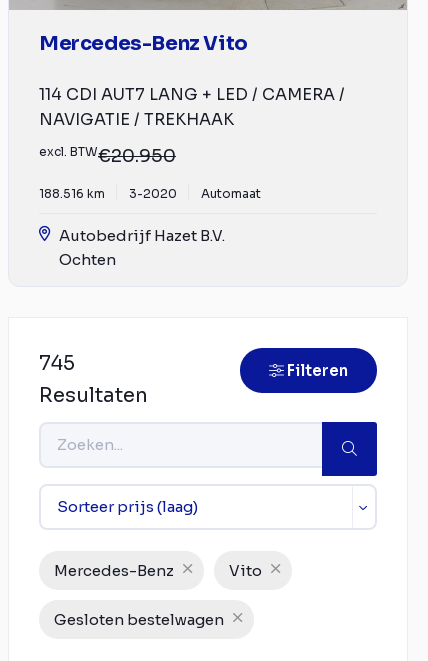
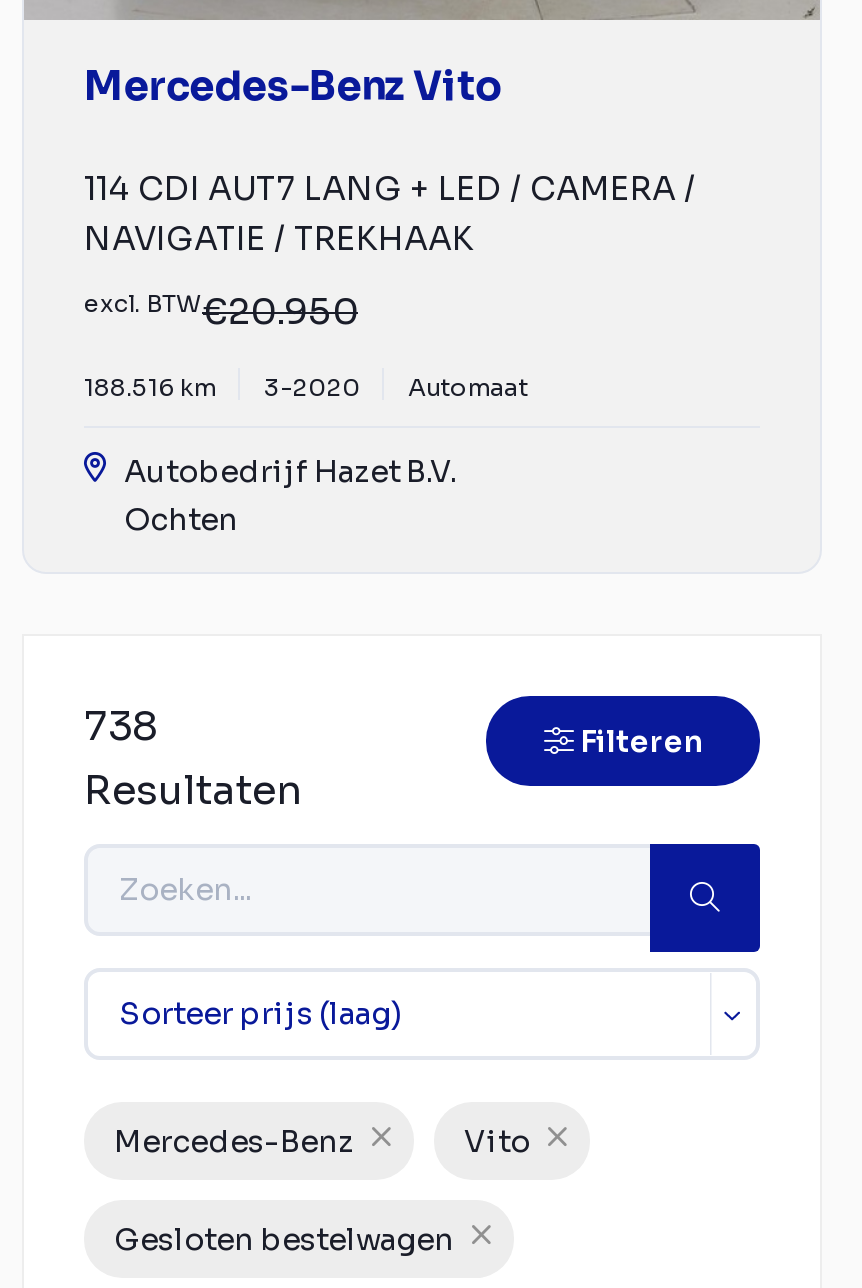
- 745
+ 738
